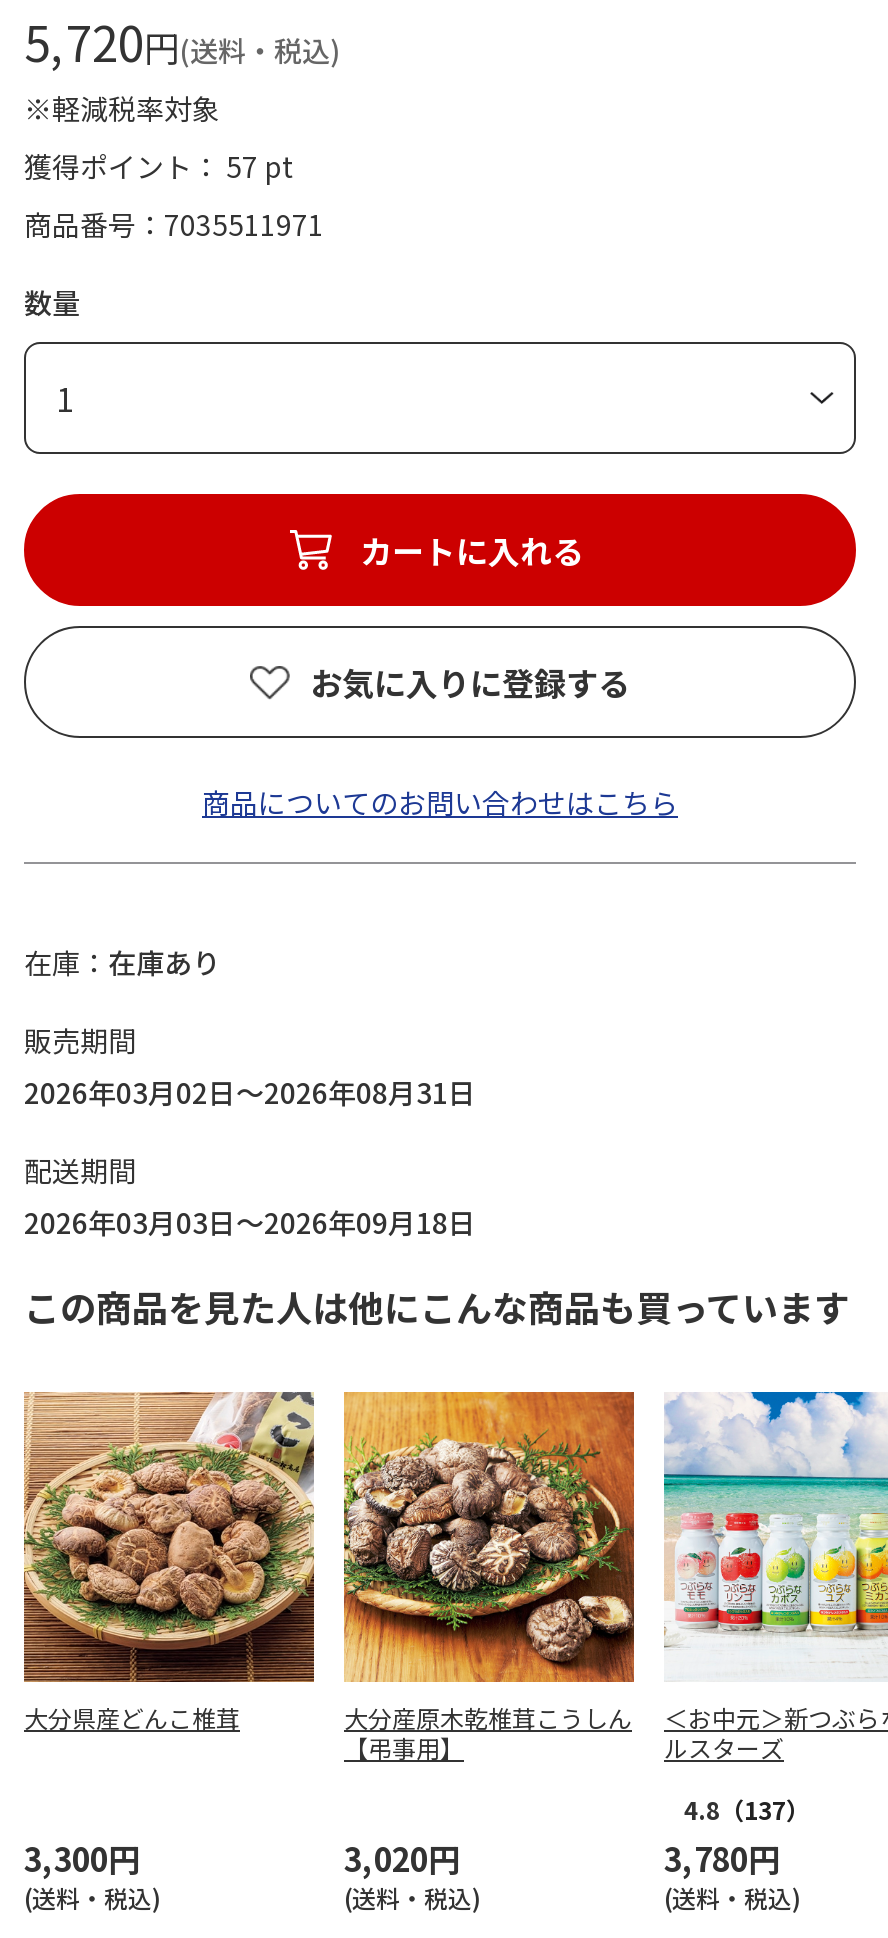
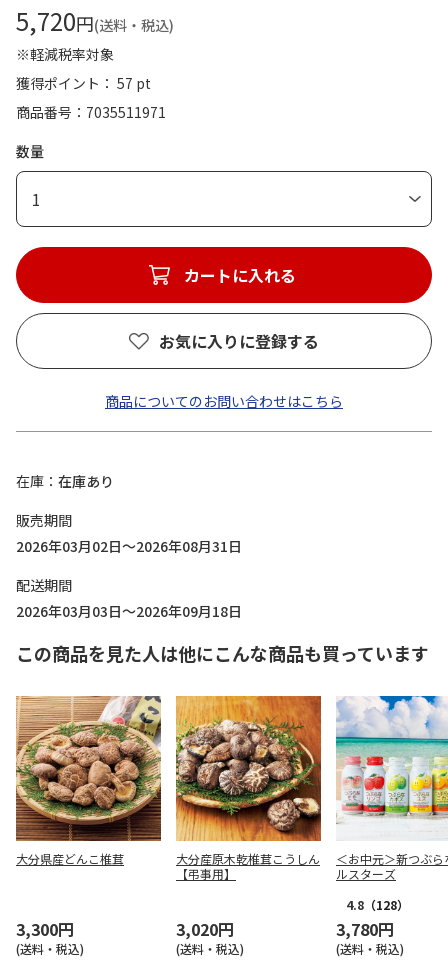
- 4.8（137）
+ 4.8（128）
